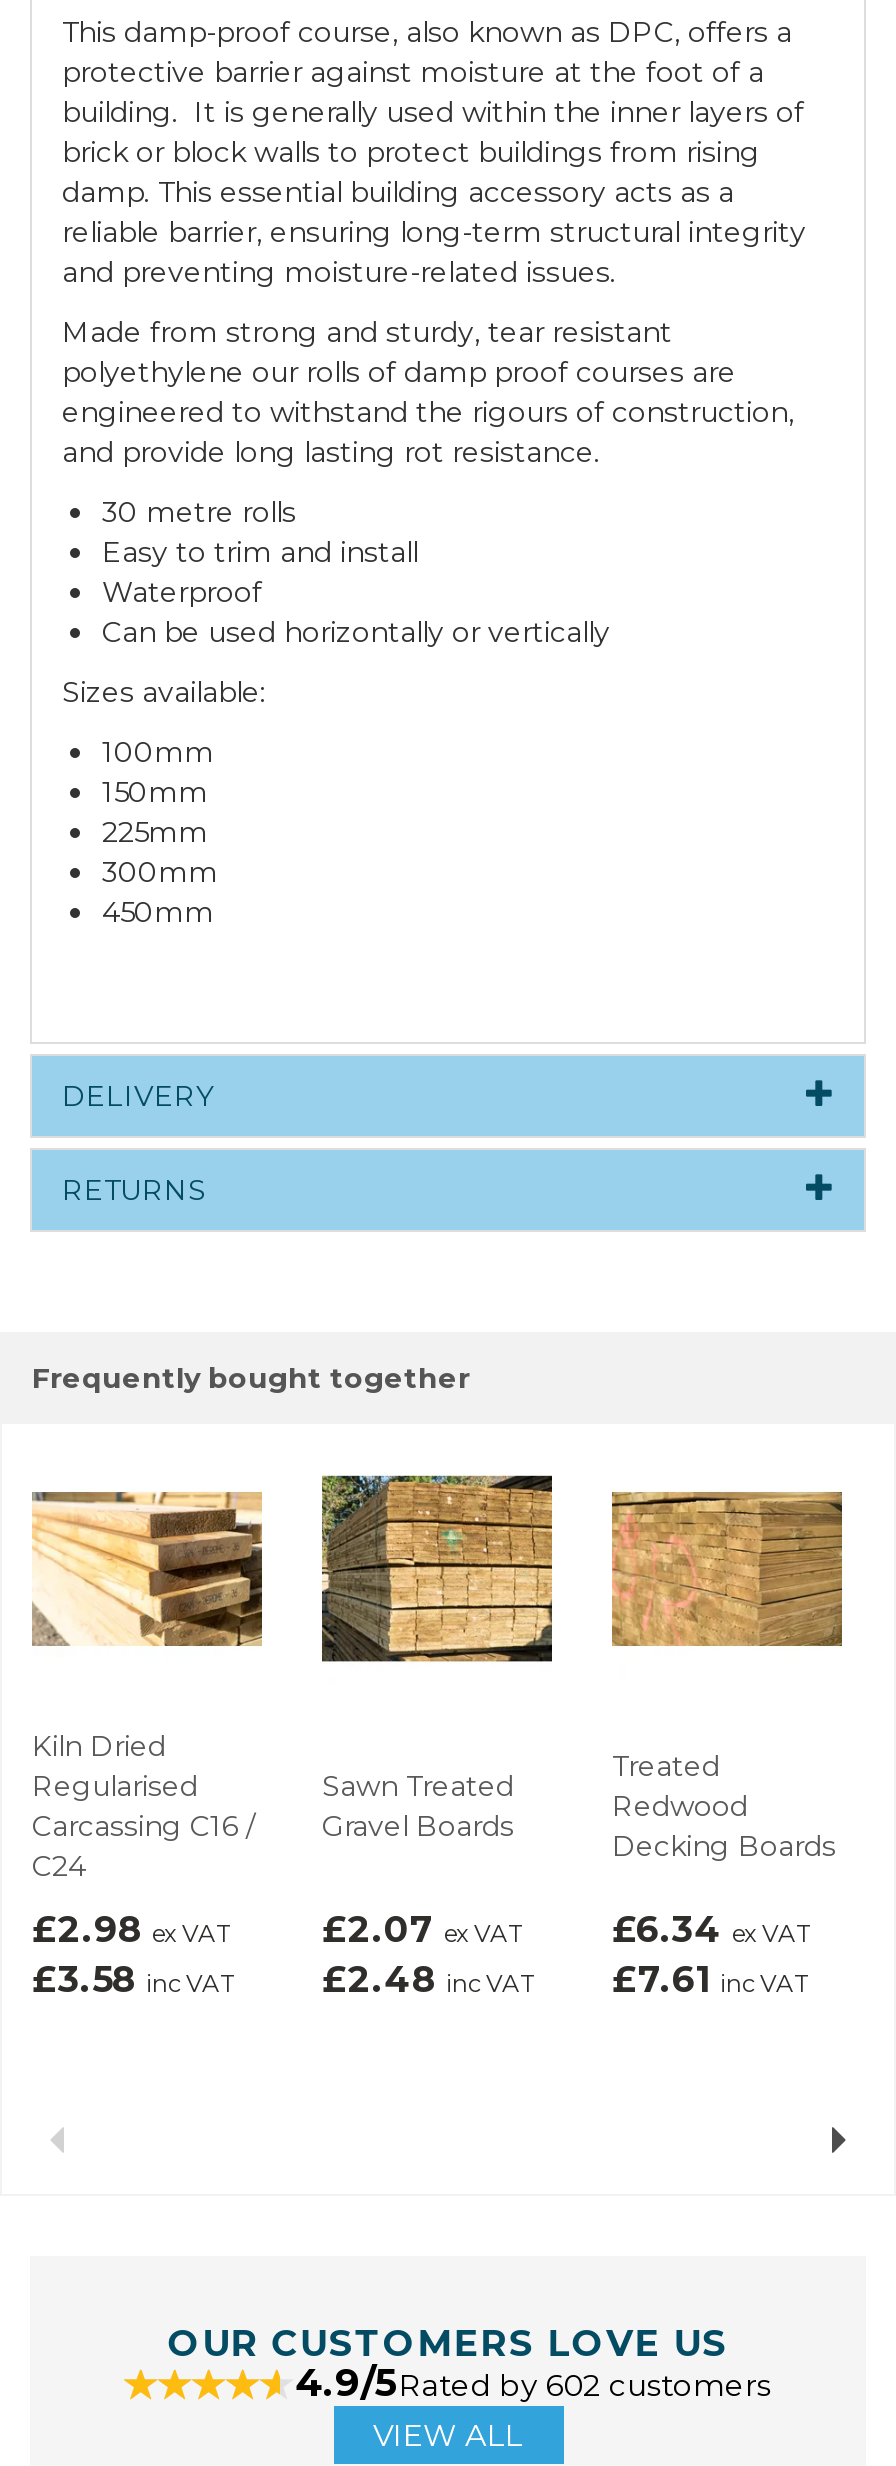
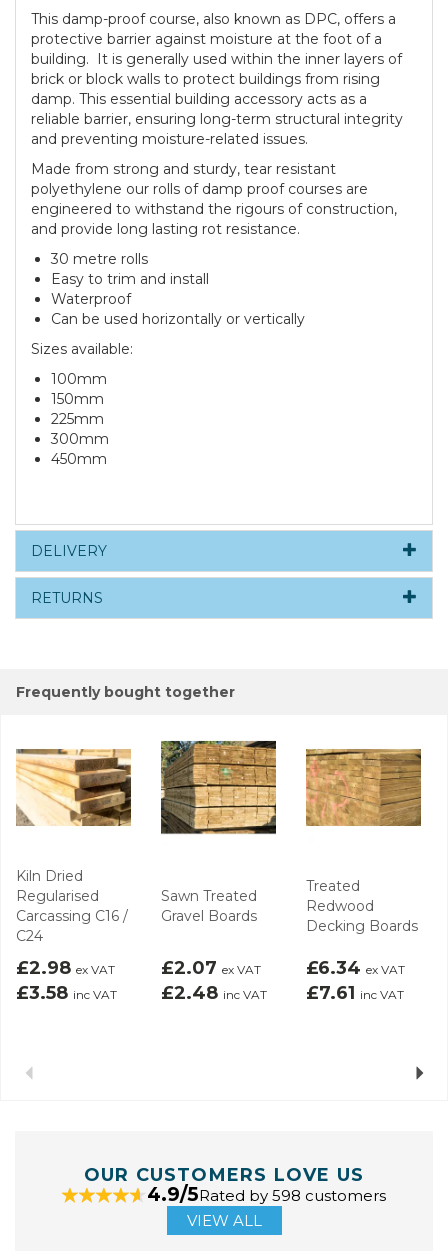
- 4.9/5Rated by 602 customers
+ 4.9/5Rated by 598 customers
